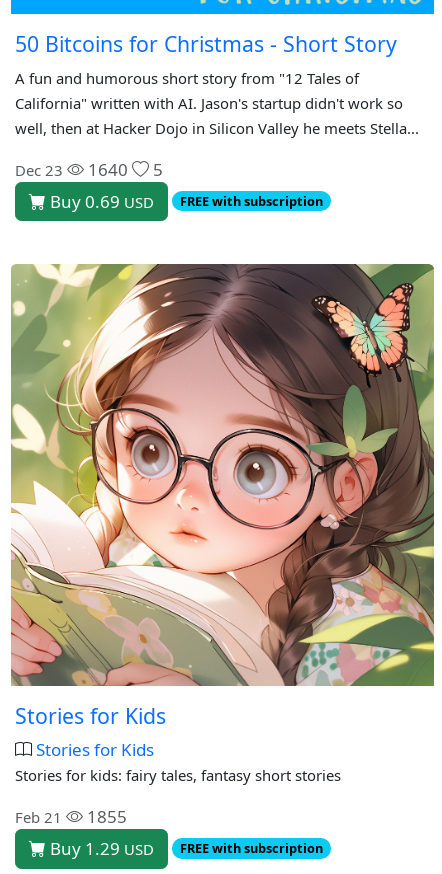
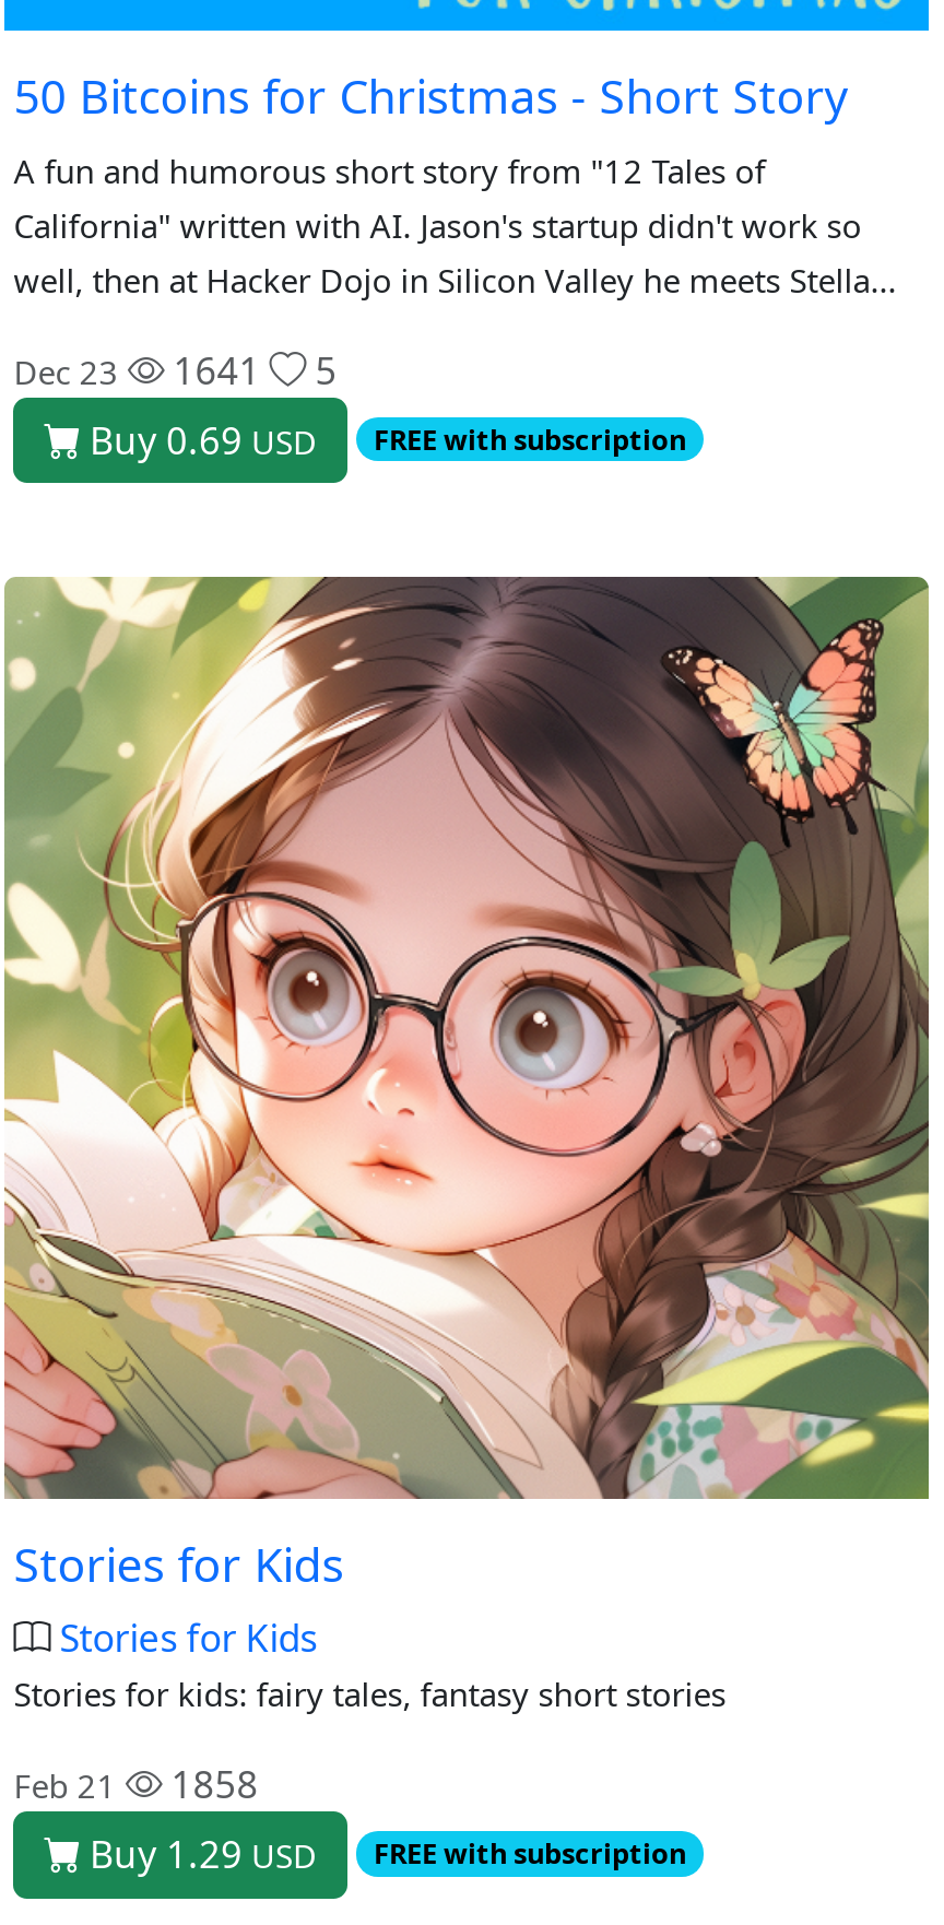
- Dec 23 1640 5
+ Dec 23 1641 5

- Feb 21 1855
+ Feb 21 1858
